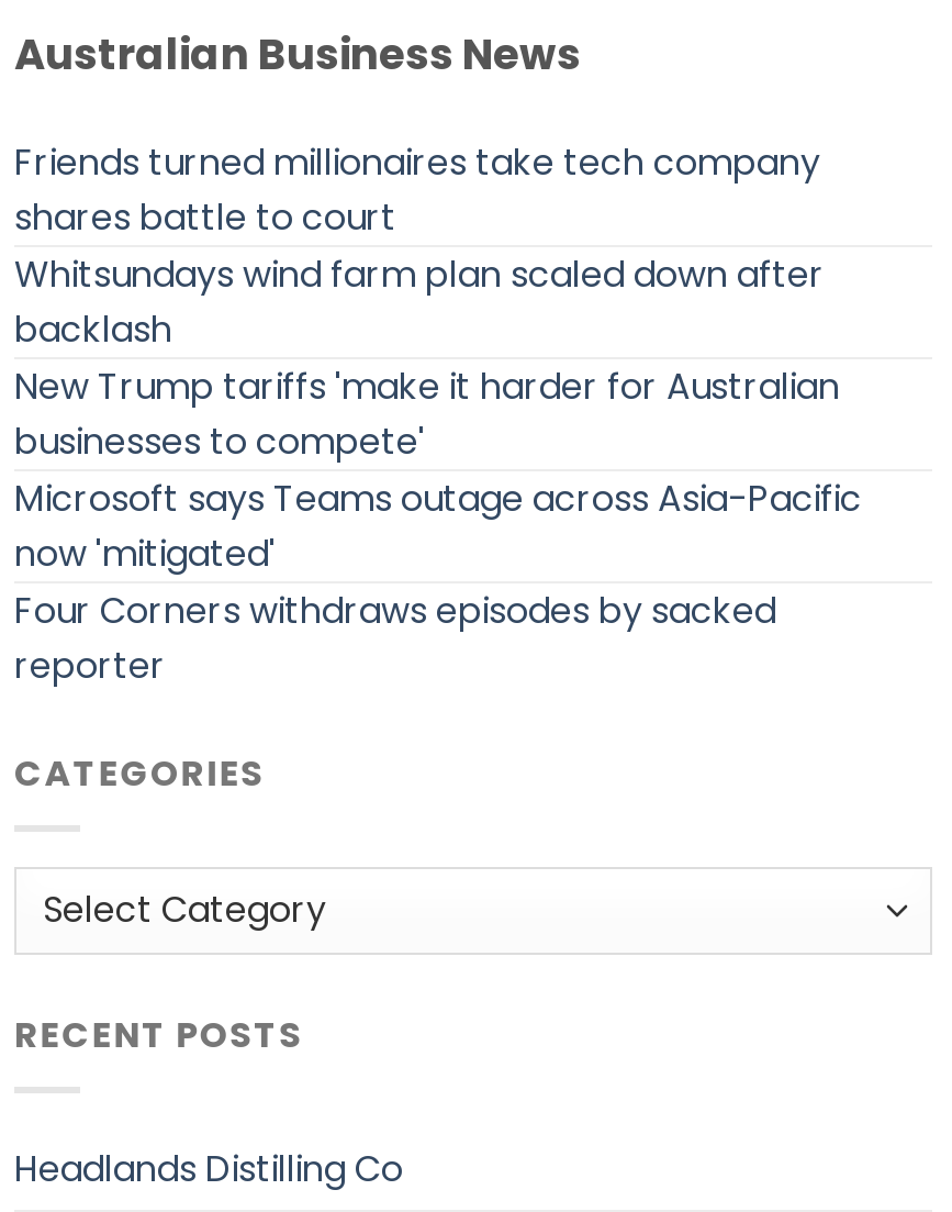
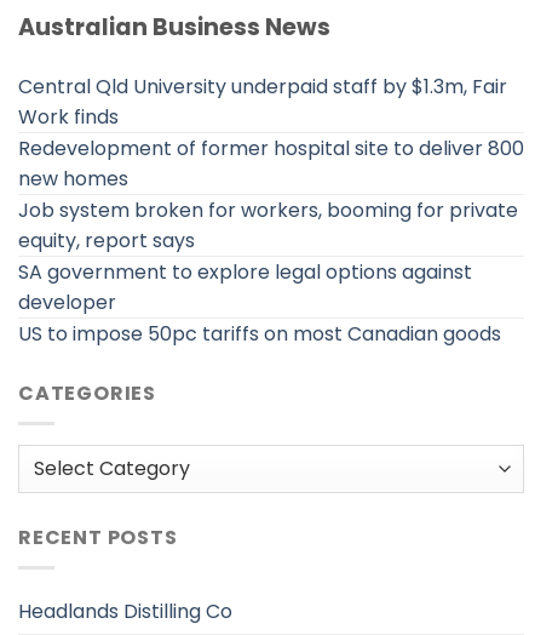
- Friends turned millionaires take tech company
- shares battle to court
- Whitsundays wind farm plan scaled down after
- backlash
- New Trump tariffs 'make it harder for Australian
- businesses to compete'
- Microsoft says Teams outage across Asia-Pacific
- now 'mitigated'
- Four Corners withdraws episodes by sacked
- reporter
+ Central Qld University underpaid staff by $1.3m, Fair
+ Work finds
+ Redevelopment of former hospital site to deliver 800
+ new homes
+ Job system broken for workers, booming for private
+ equity, report says
+ SA government to explore legal options against
+ developer
+ US to impose 50pc tariffs on most Canadian goods
